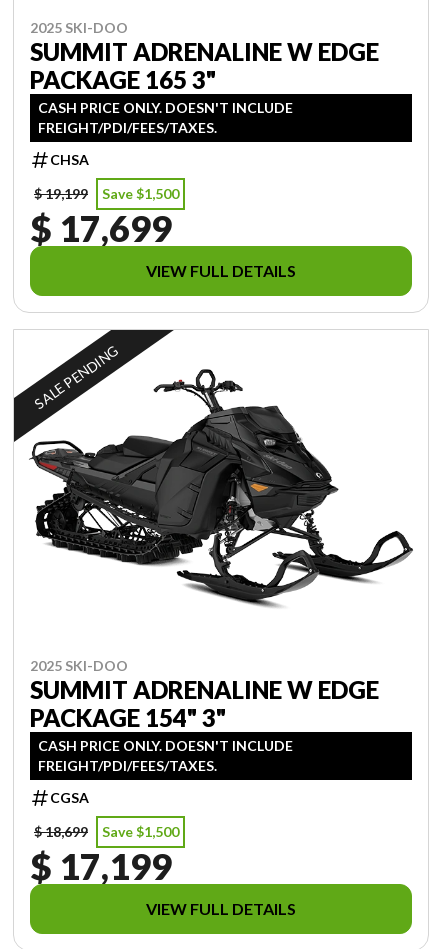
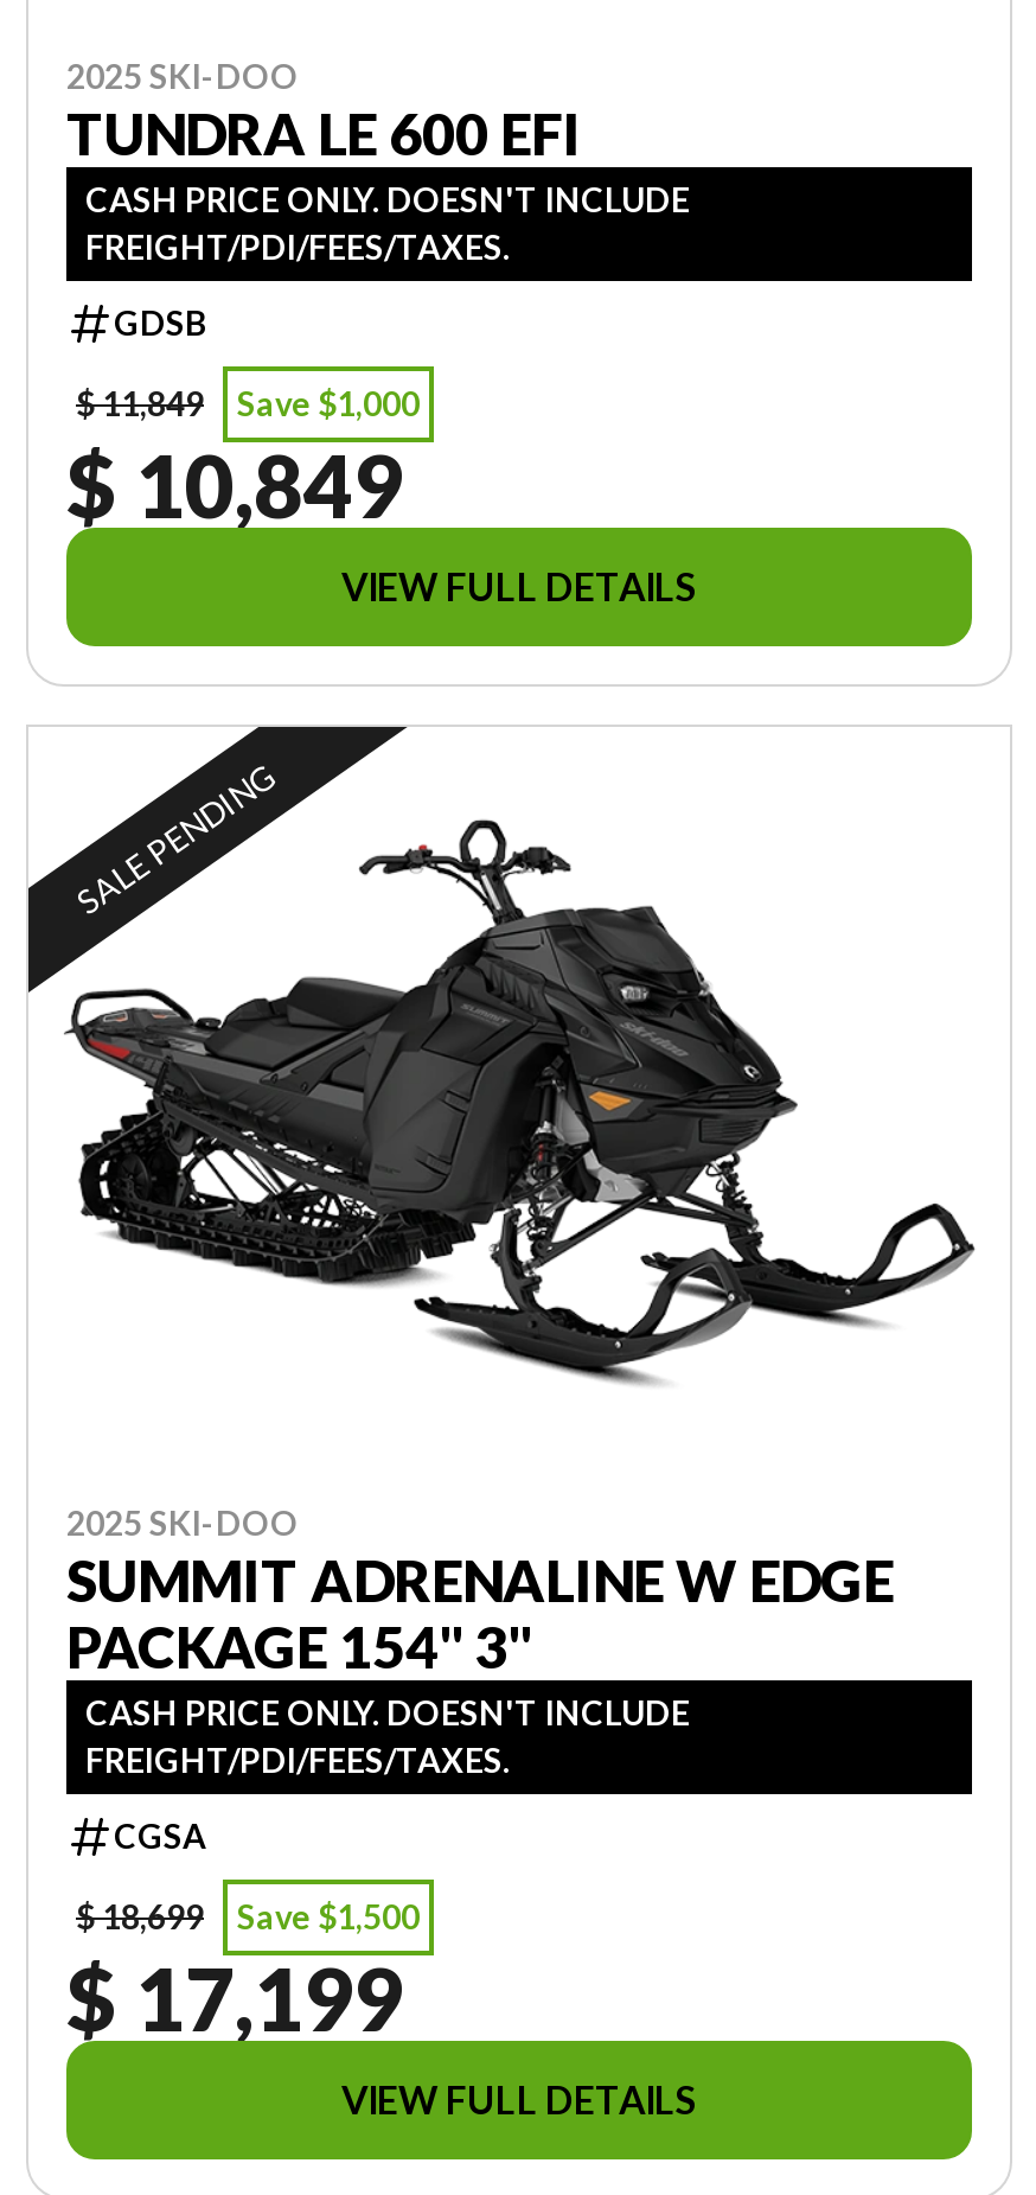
- SUMMIT ADRENALINE W EDGE
- PACKAGE 165 3"
+ TUNDRA LE 600 EFI

- CHSA
+ GDSB

- $ 19,199
- Save $1,500
- $ 17,699
+ $ 11,849
+ Save $1,000
+ $ 10,849
